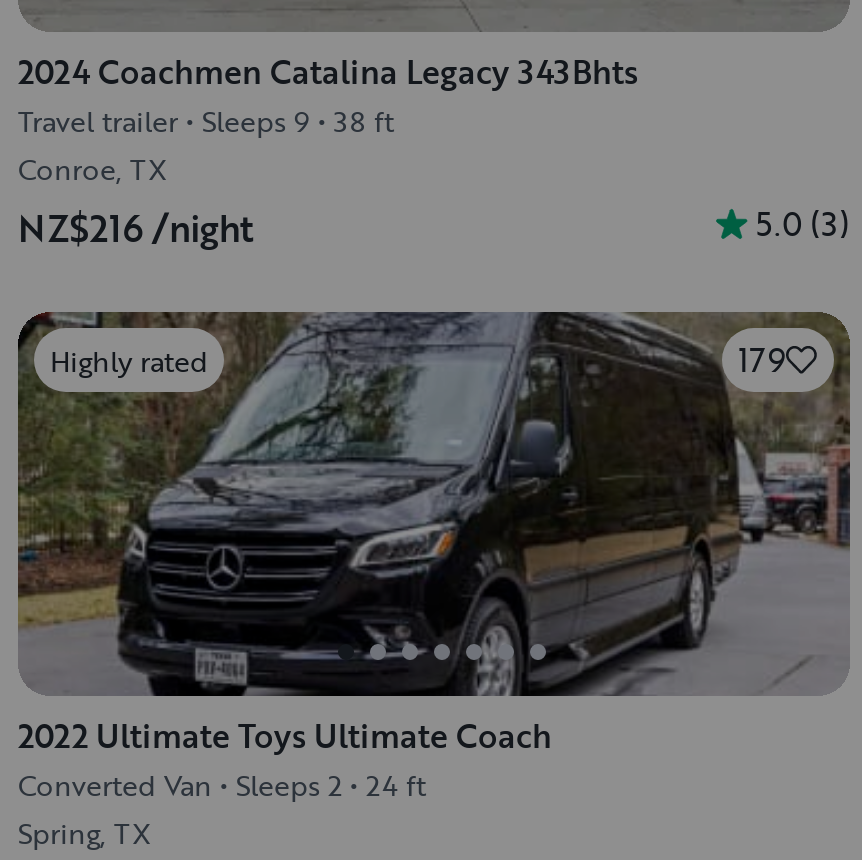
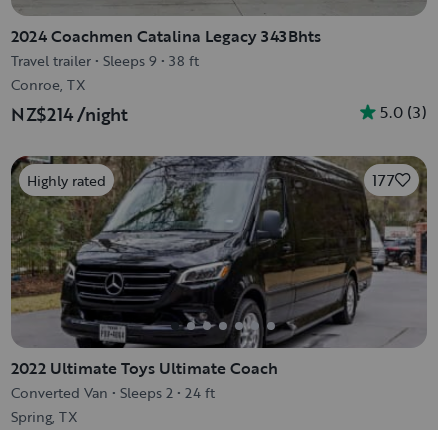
- NZ$216 /night
+ NZ$214 /night

- 179
+ 177
